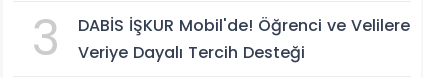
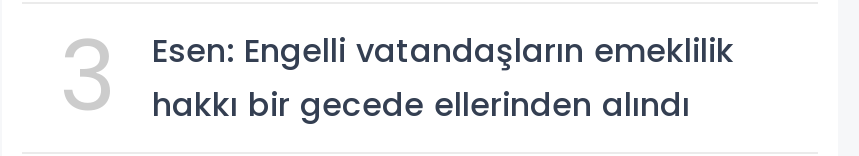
- DABİS İŞKUR Mobil'de! Öğrenci ve Velilere
- Veriye Dayalı Tercih Desteği
+ Esen: Engelli vatandaşların emeklilik
+ hakkı bir gecede ellerinden alındı
